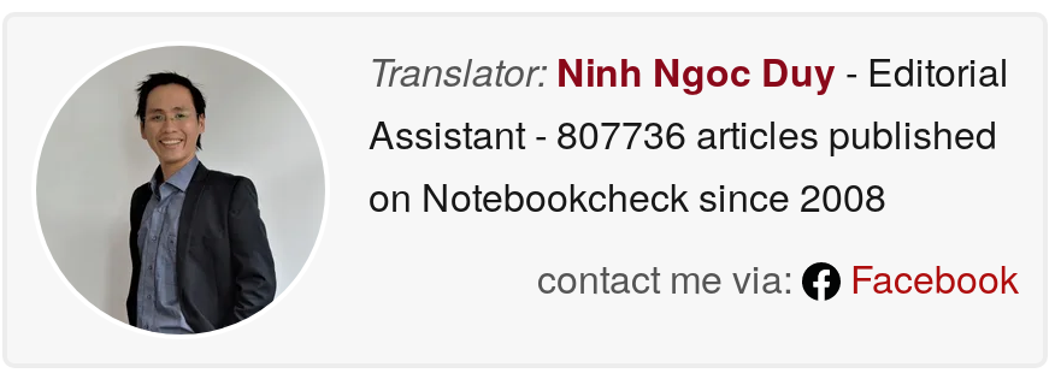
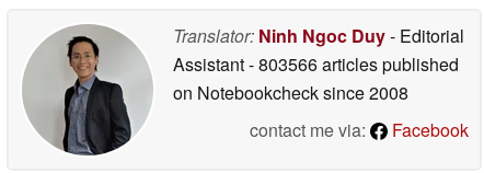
- Assistant - 807736 articles published
+ Assistant - 803566 articles published
